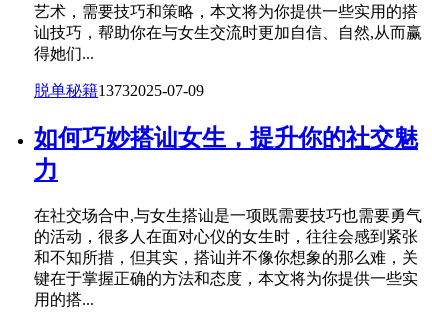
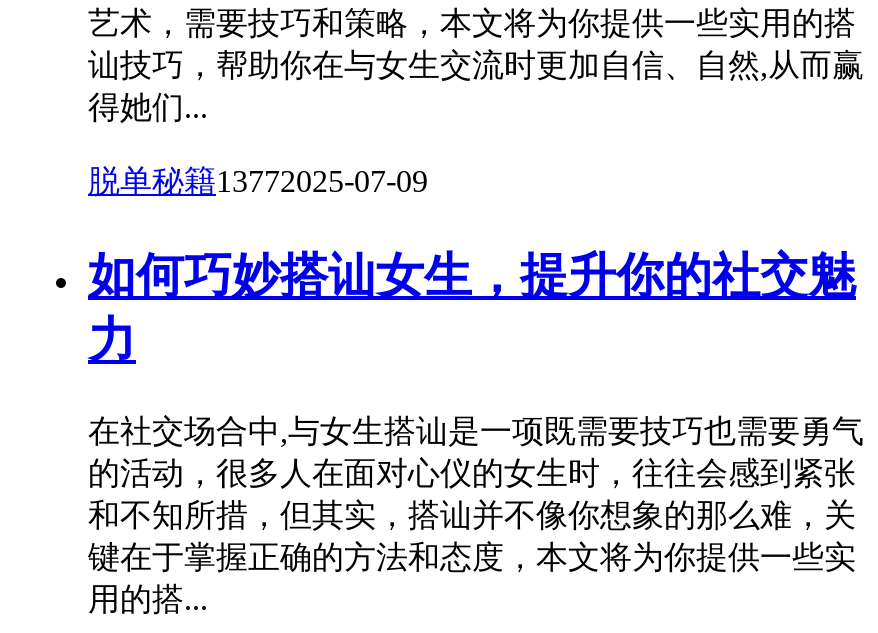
- 脱单秘籍13732025-07-09
+ 脱单秘籍13772025-07-09
